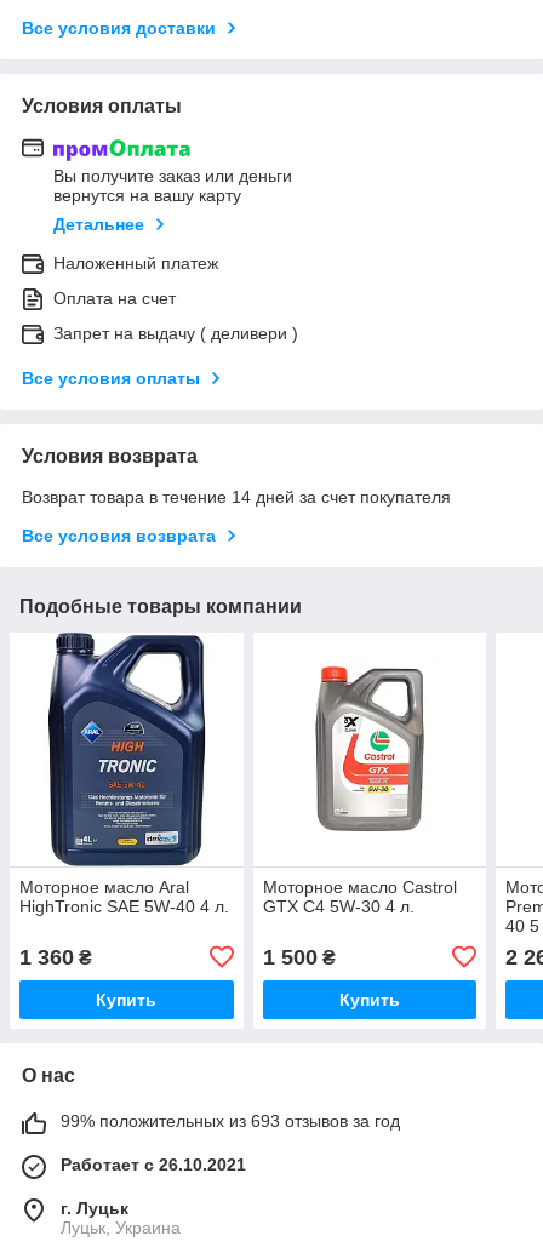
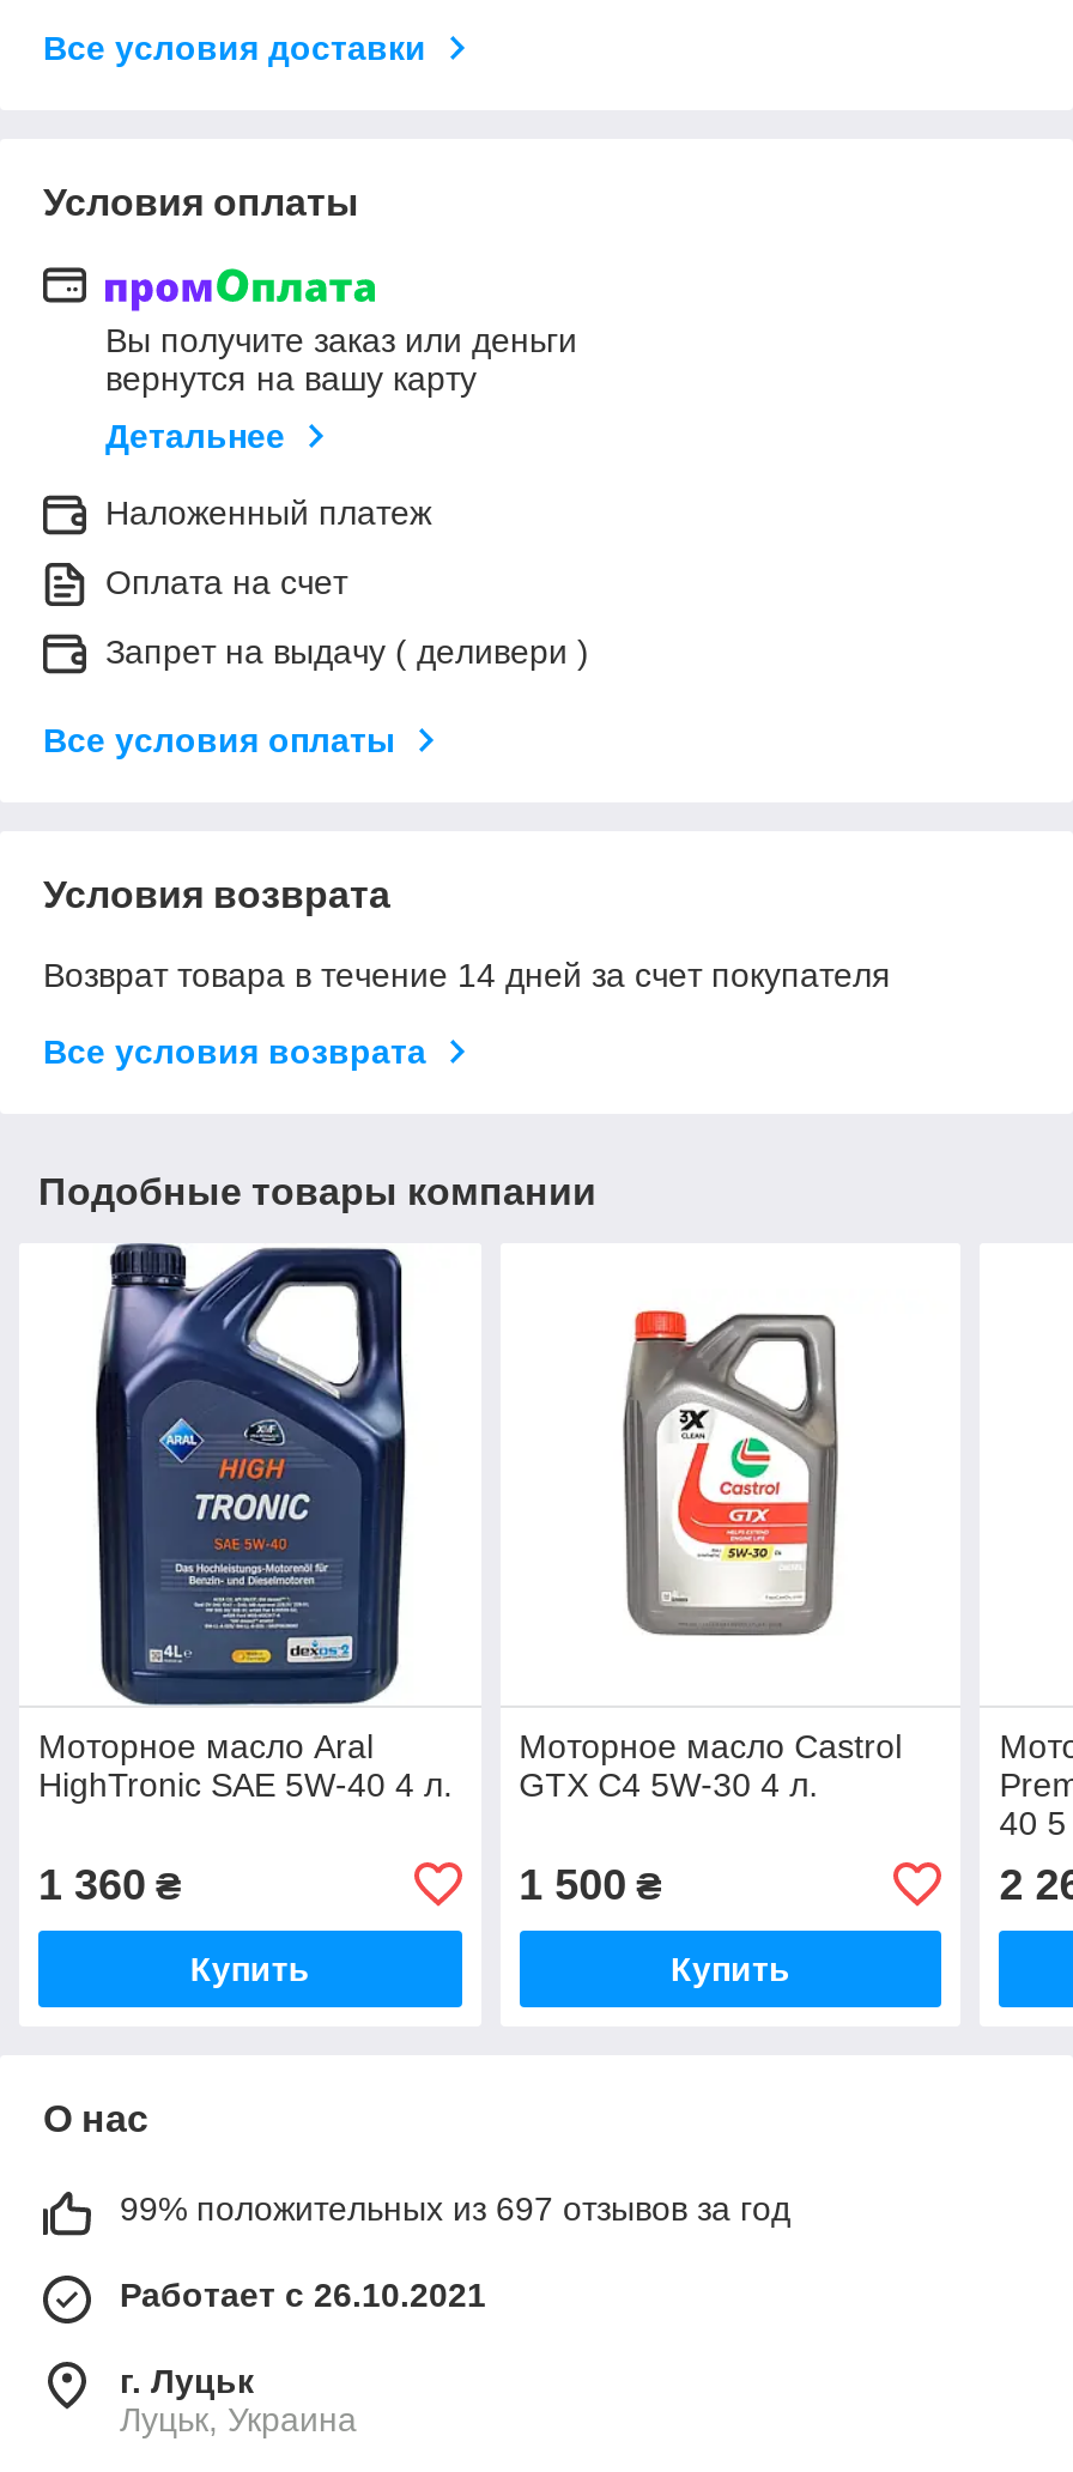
- 99% положительных из 693 отзывов за год
+ 99% положительных из 697 отзывов за год
